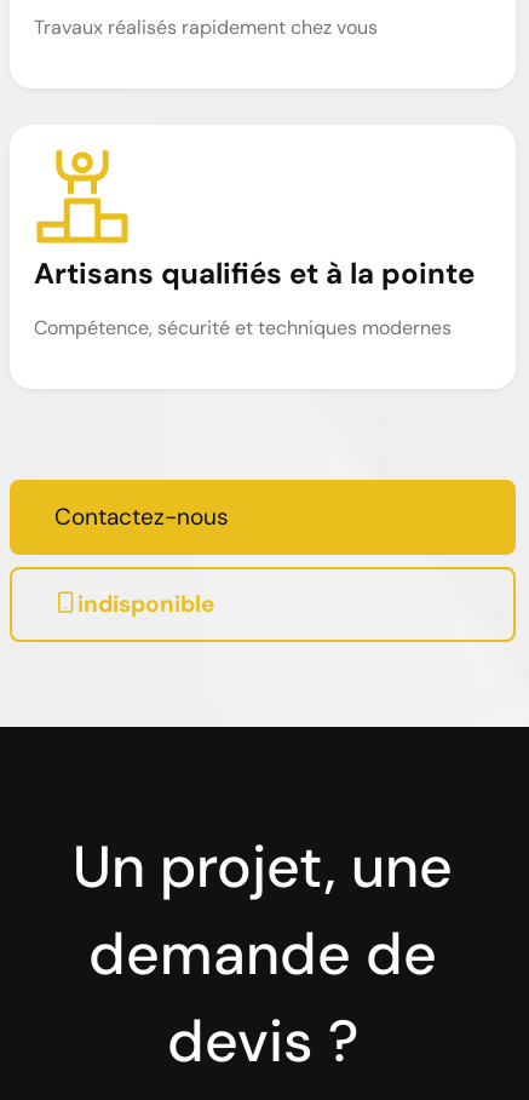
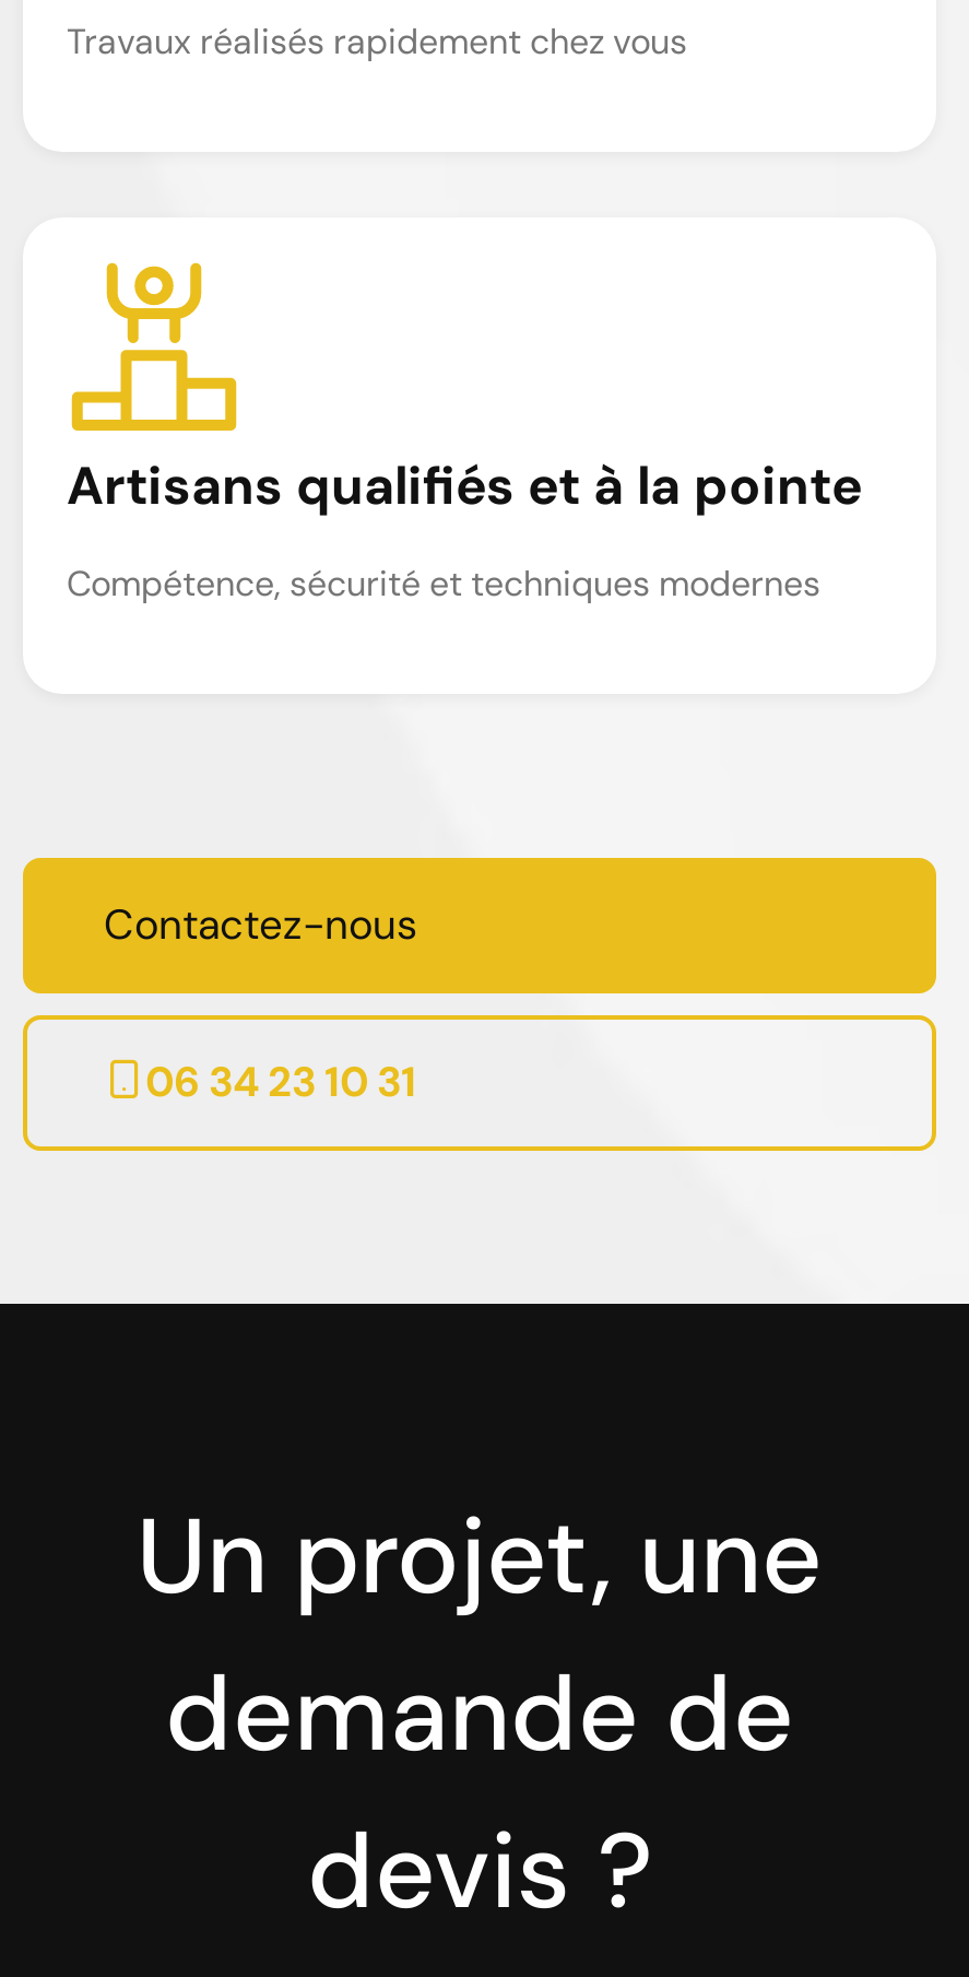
- indisponible
+ 06 34 23 10 31
